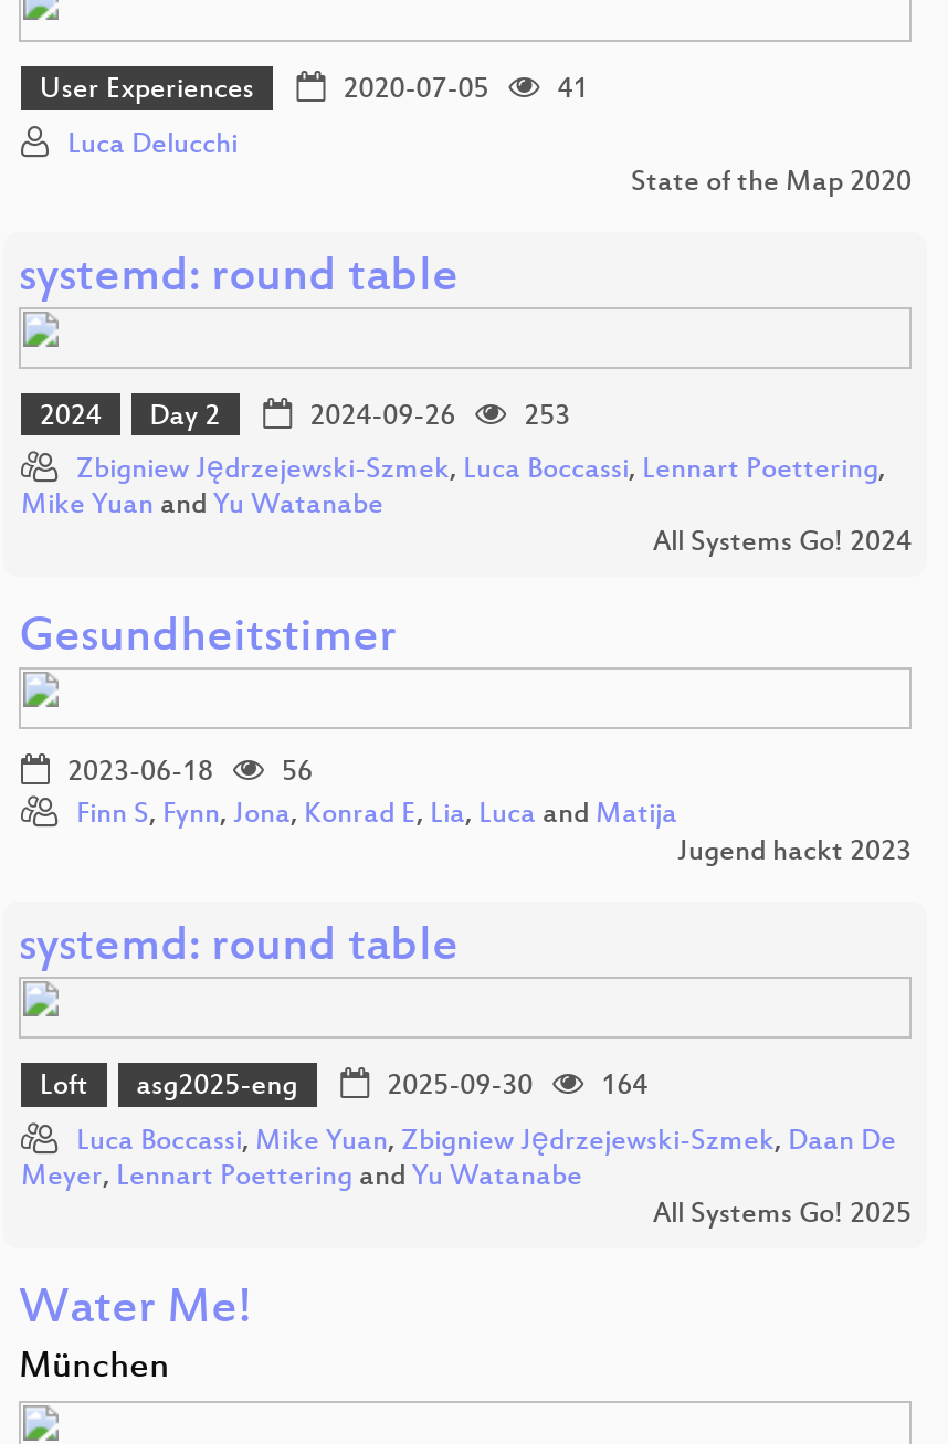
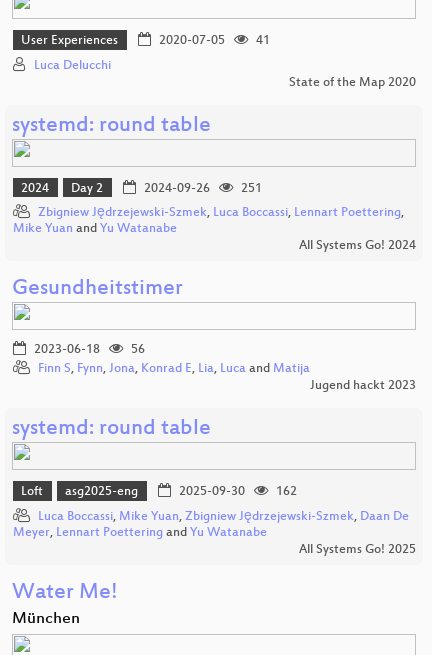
- 2024-09-26 253
+ 2024-09-26 251

- 164
+ 162
